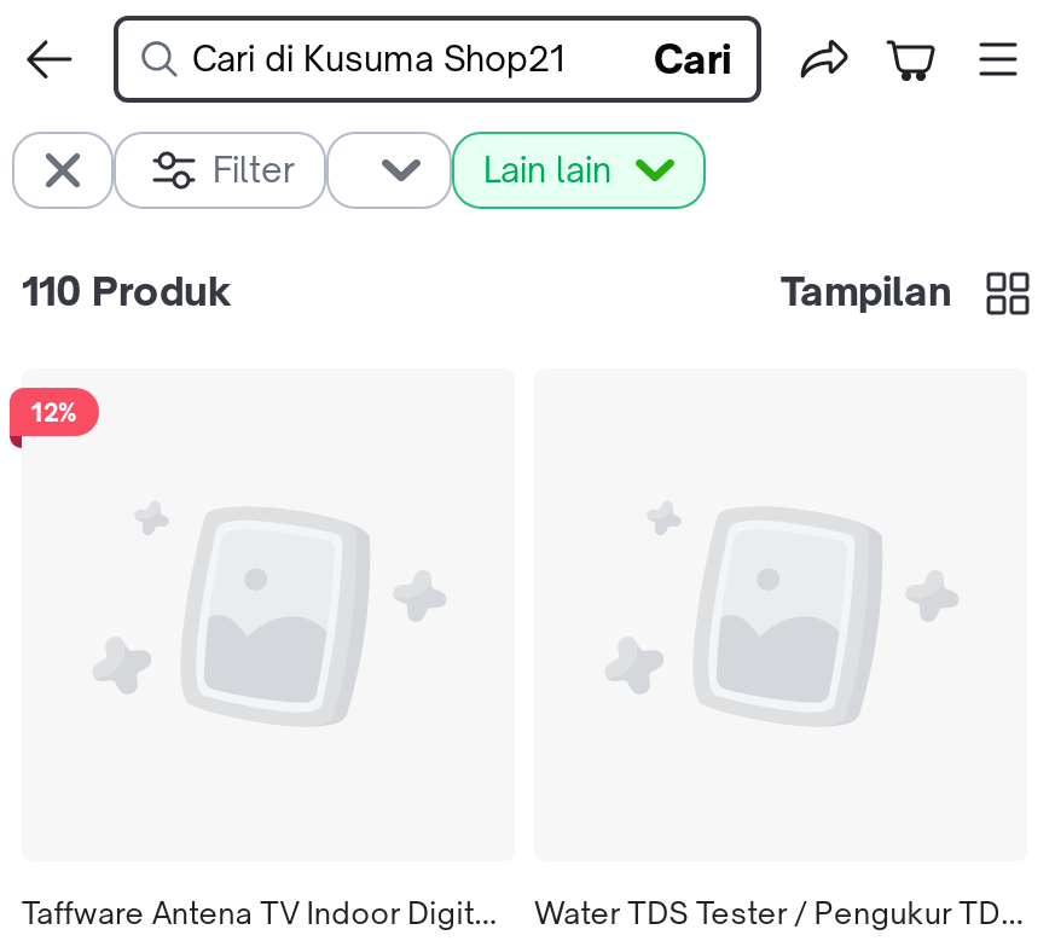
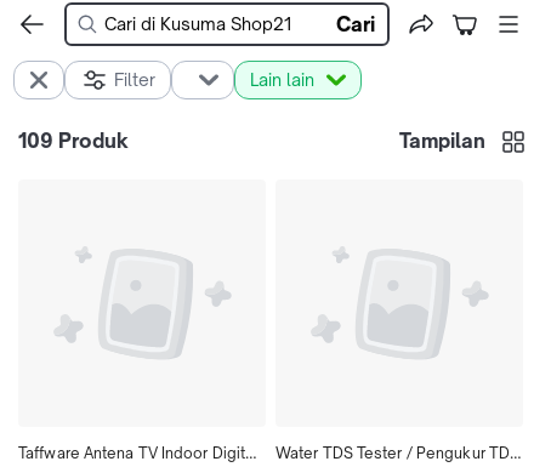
- 110 Produk
+ 109 Produk

- 12%
